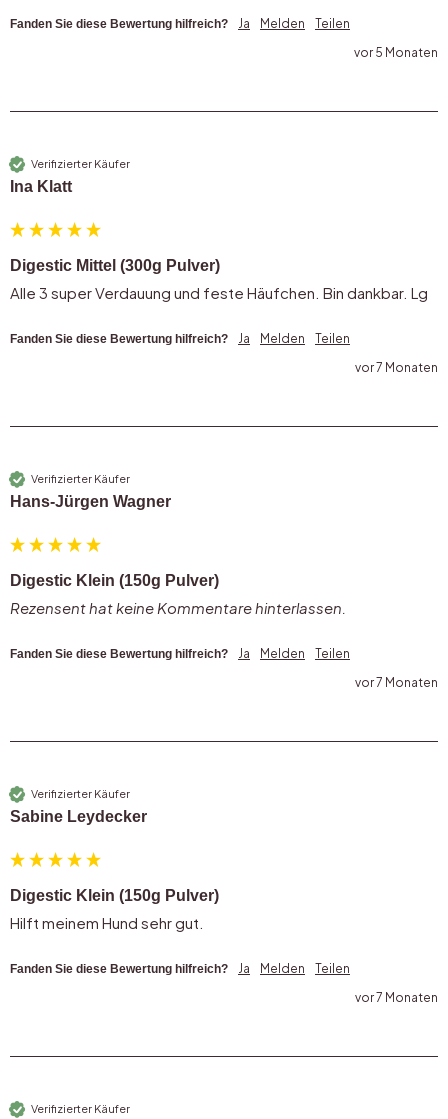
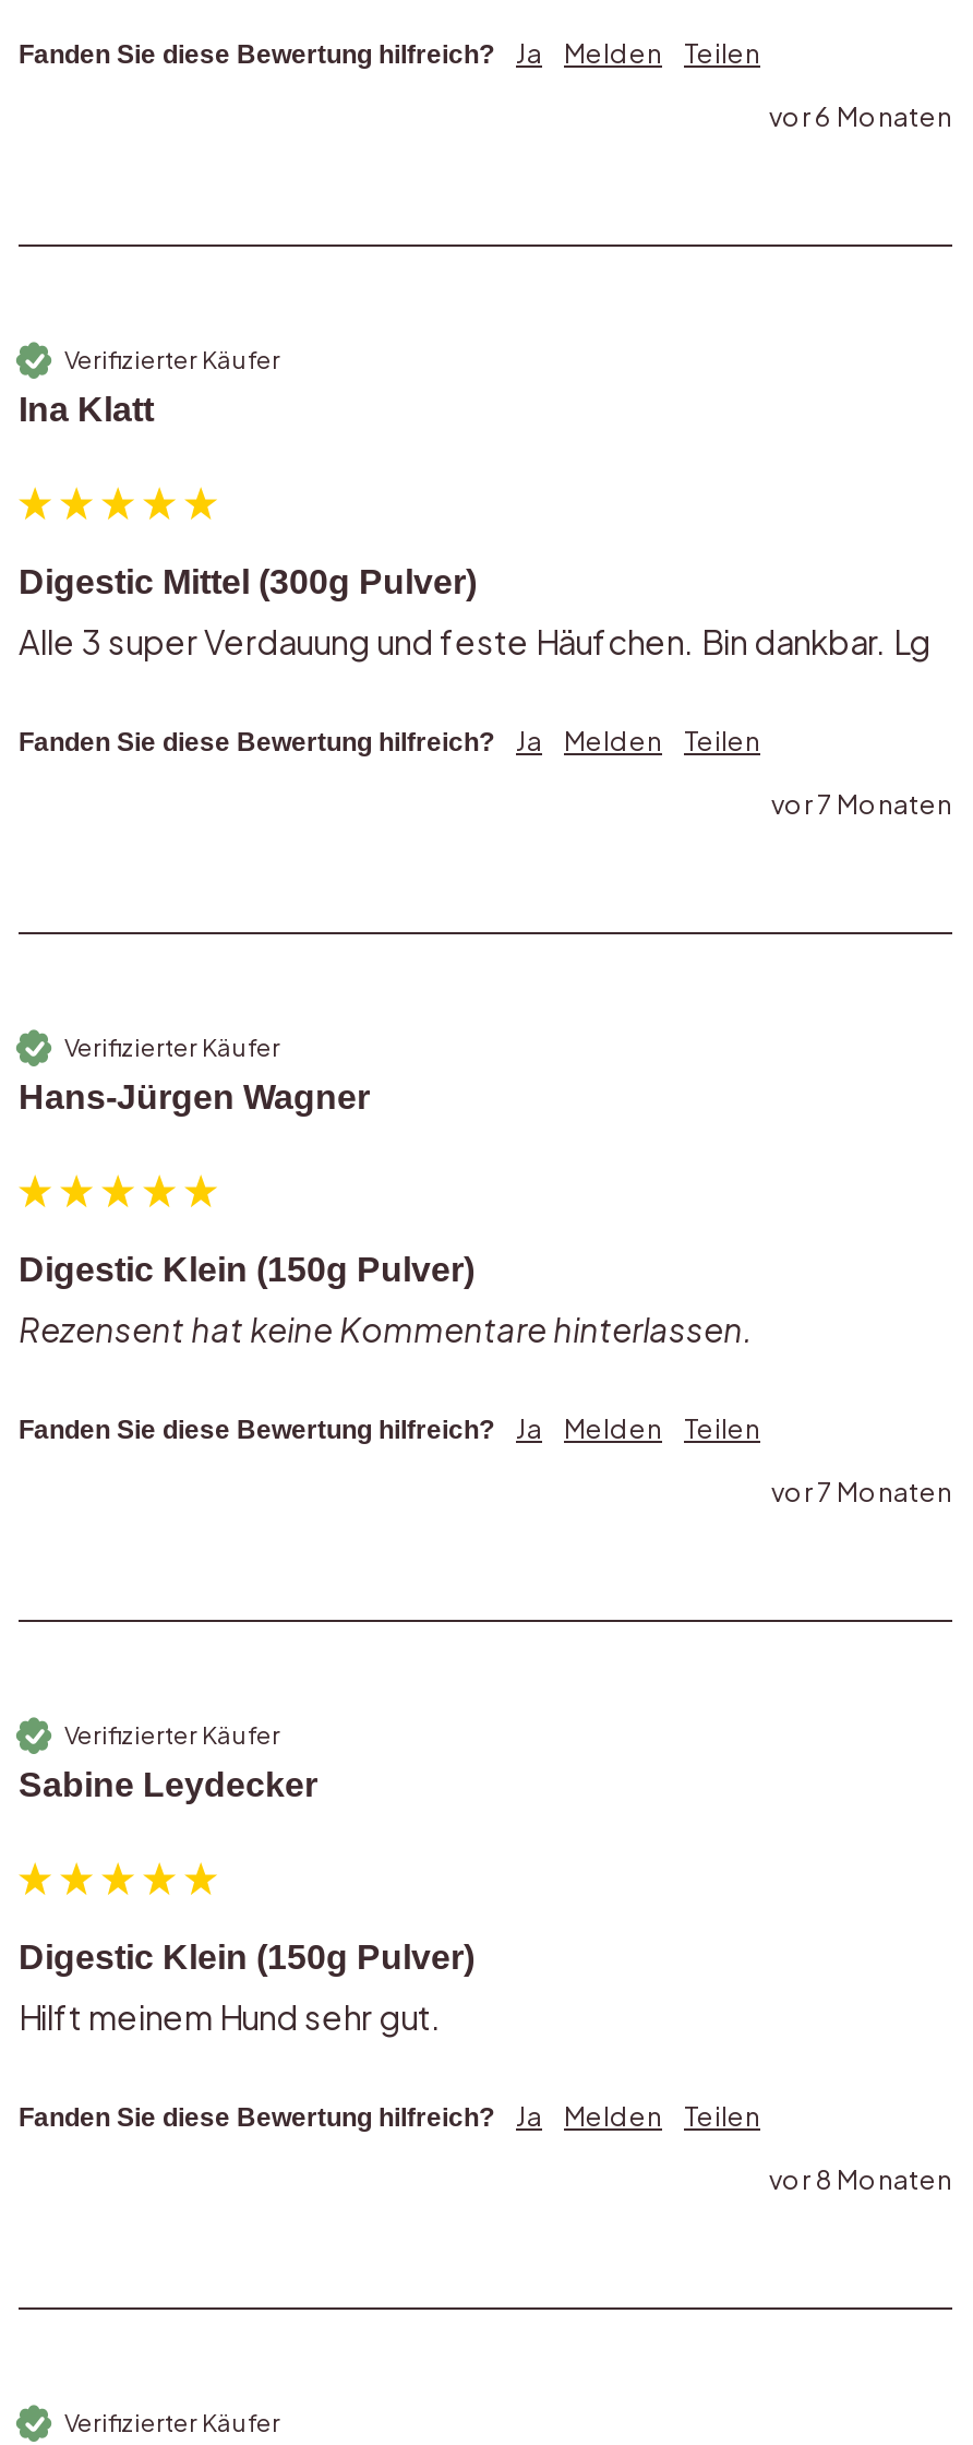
- vor 5 Monaten
+ vor 6 Monaten

- vor 7 Monaten
+ vor 8 Monaten
